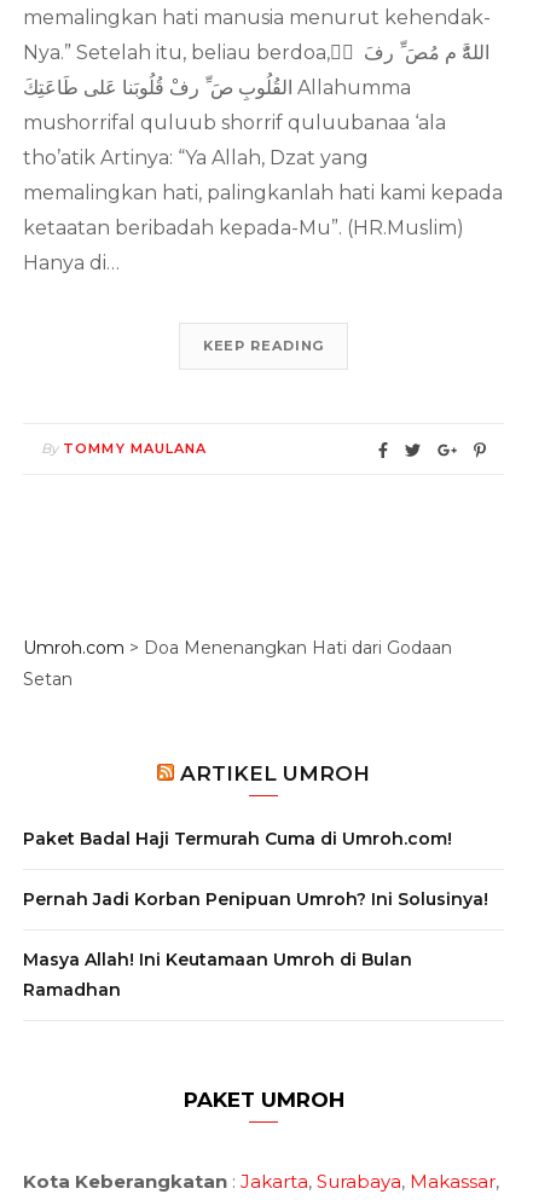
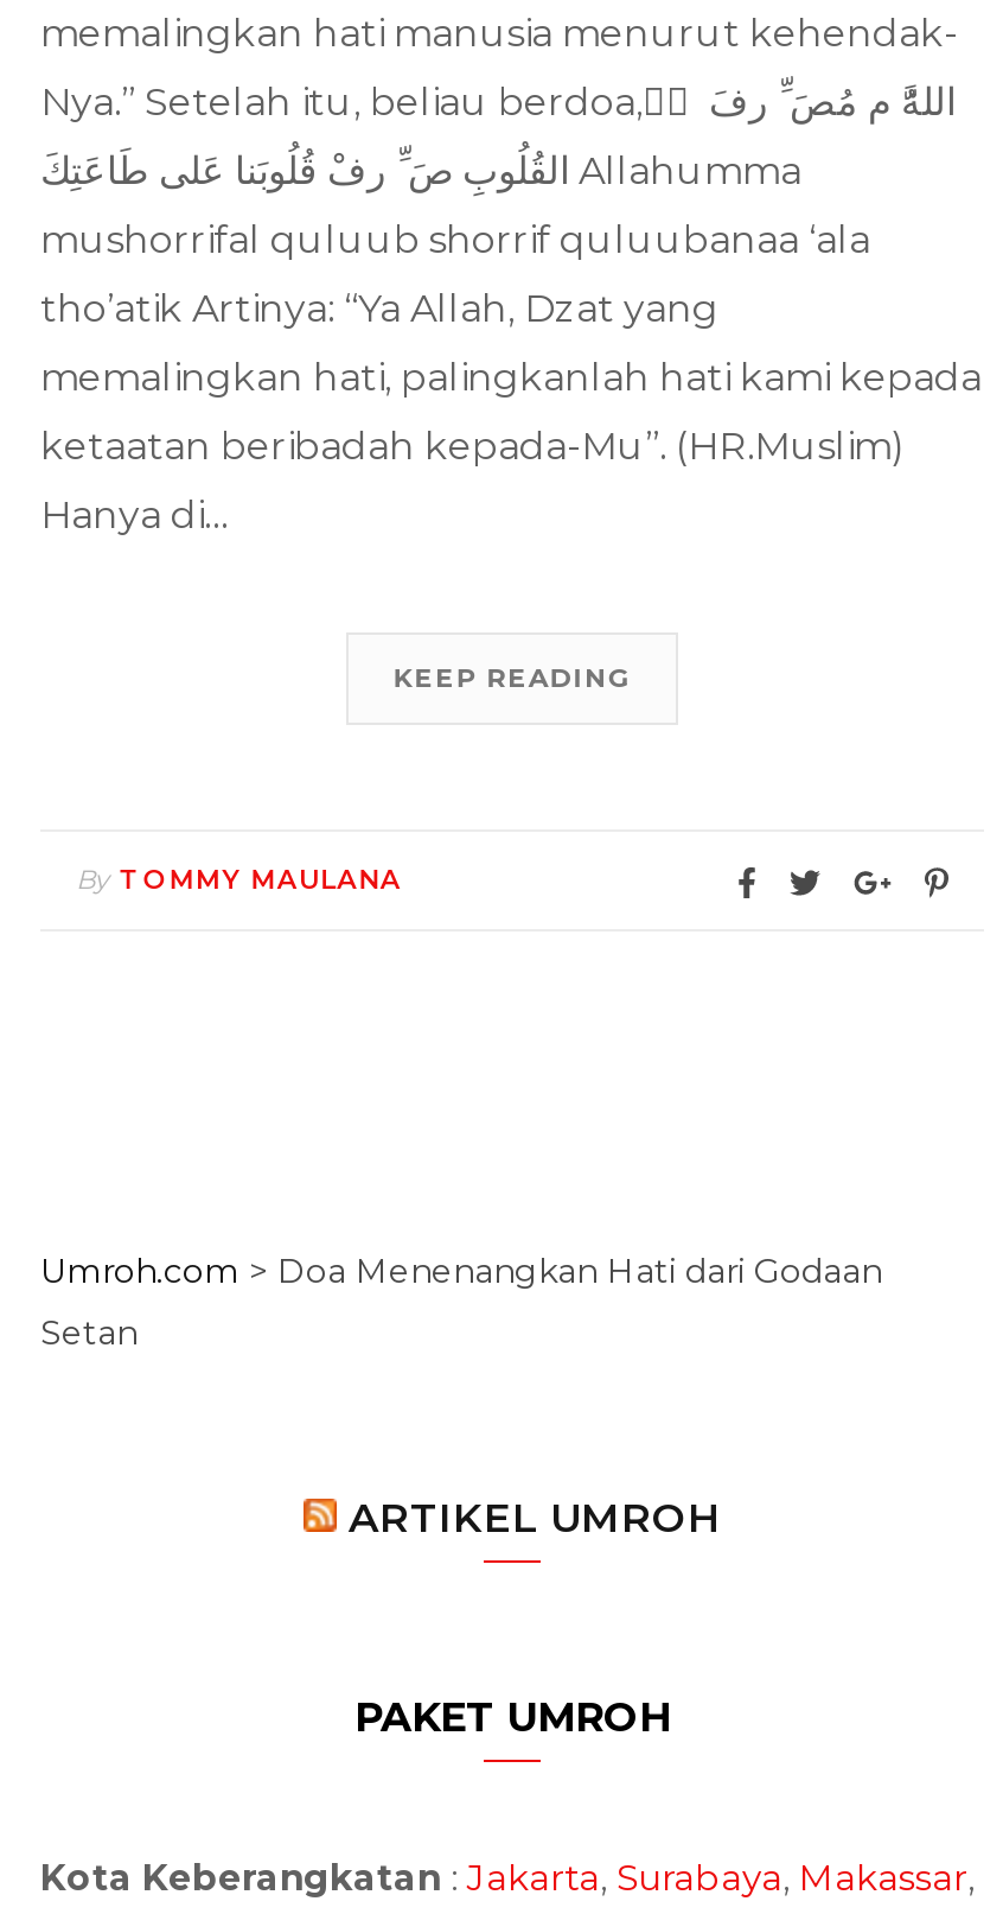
- Paket Badal Haji Termurah Cuma di Umroh.com!
- Pernah Jadi Korban Penipuan Umroh? Ini Solusinya!
- Masya Allah! Ini Keutamaan Umroh di Bulan
- Ramadhan
